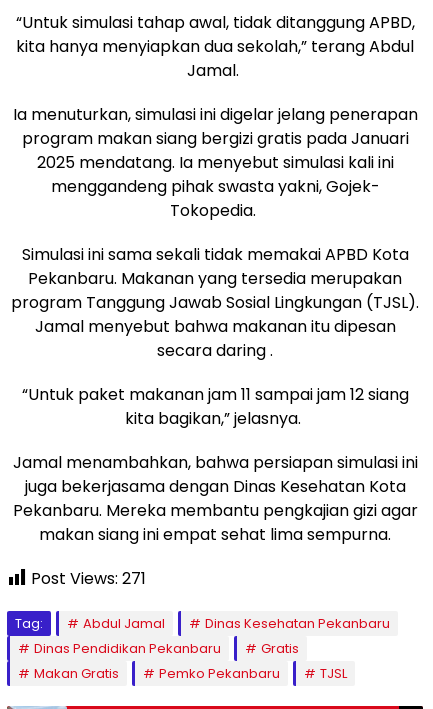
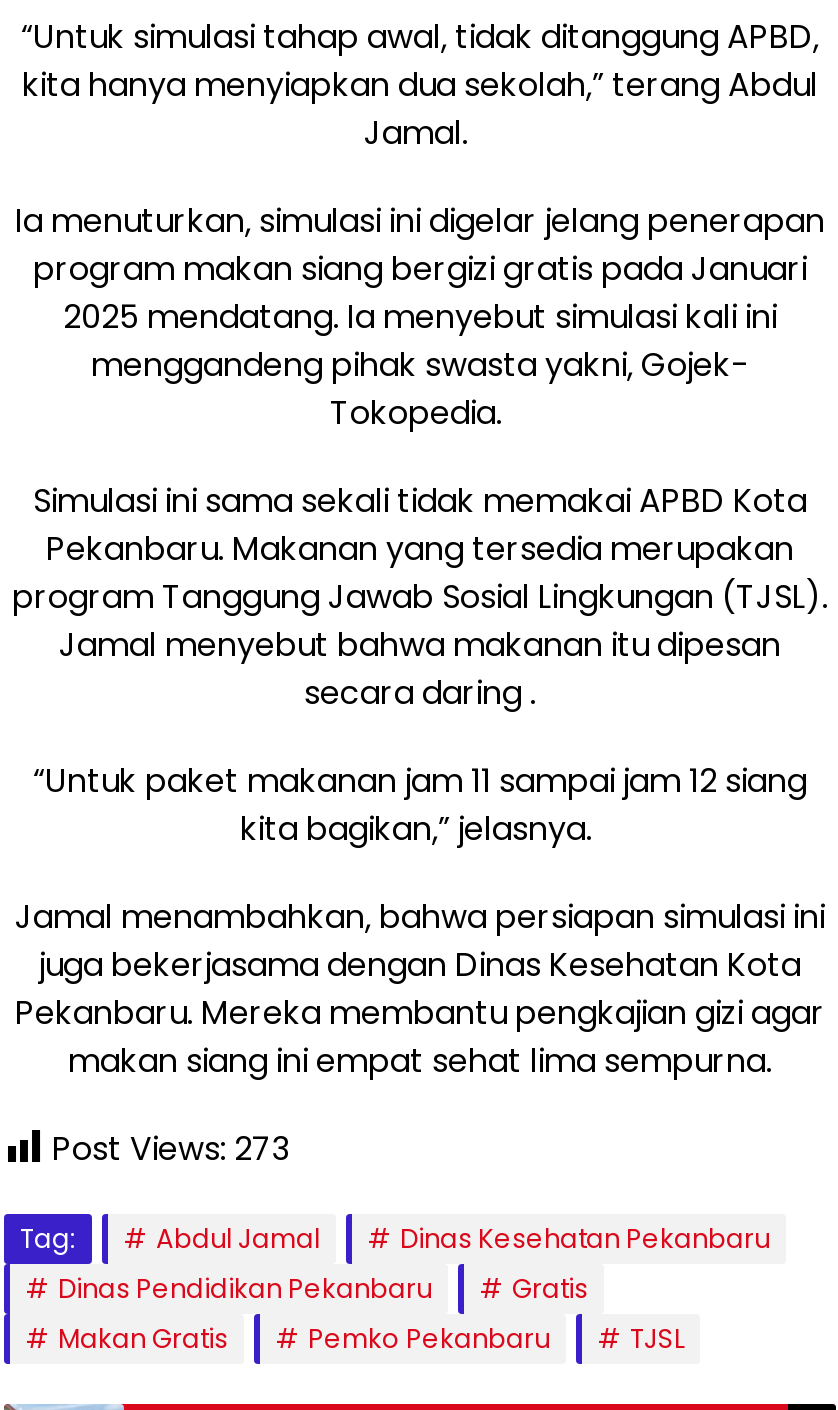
- Post Views: 271
+ Post Views: 273
